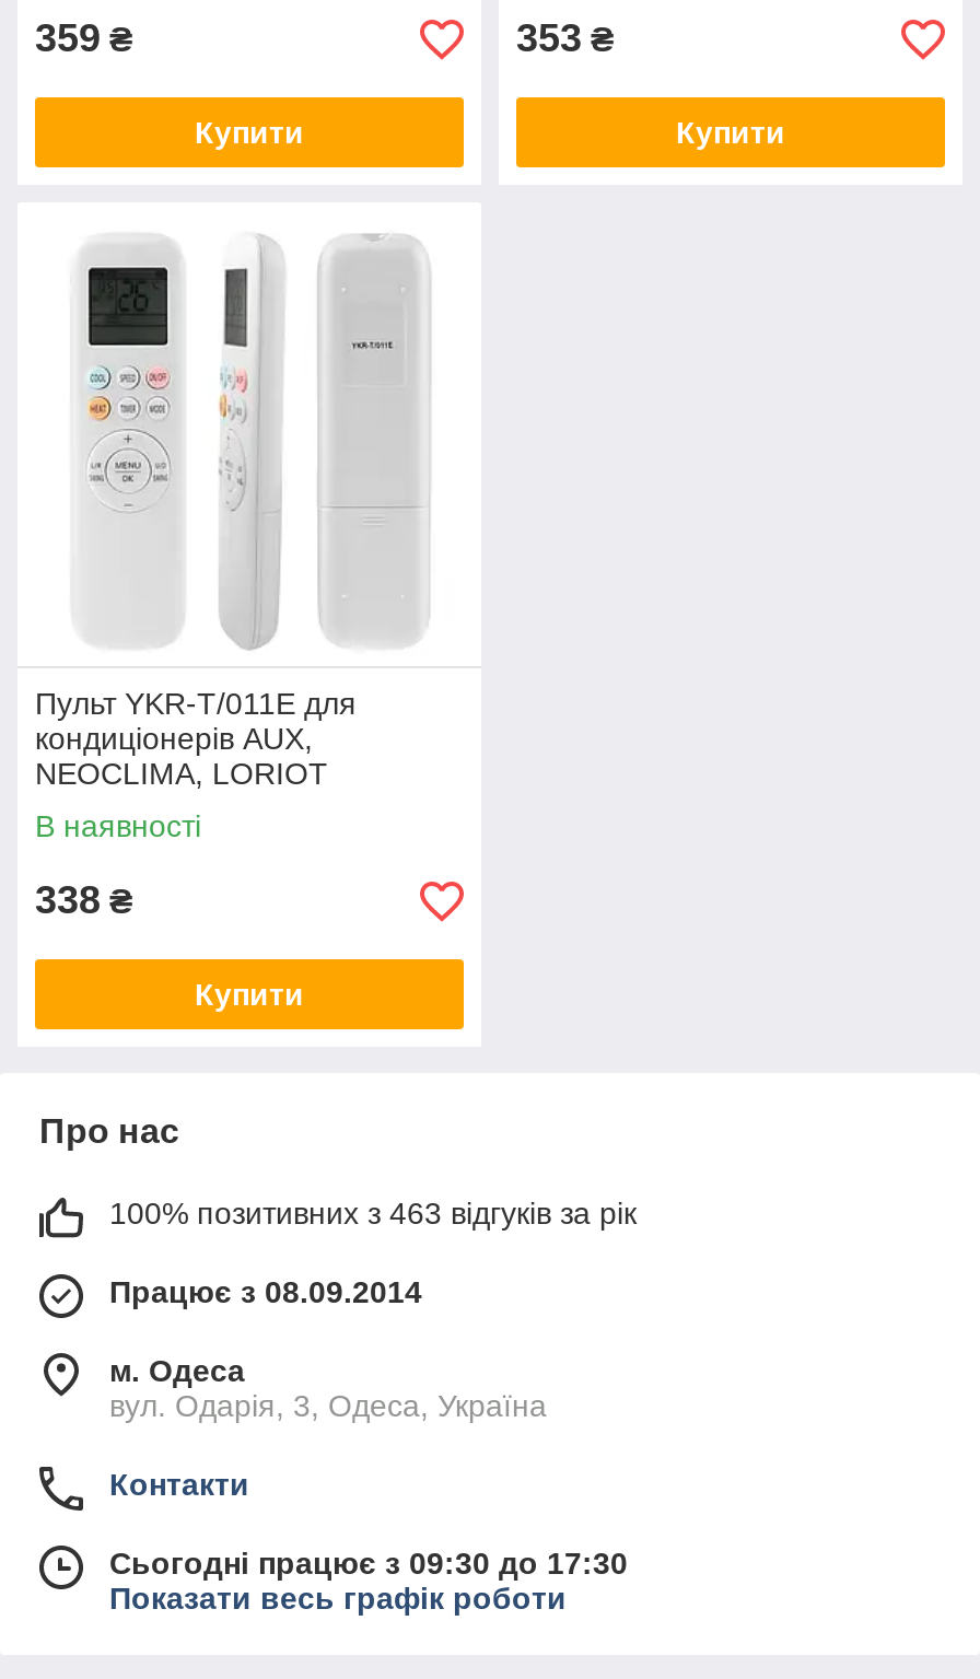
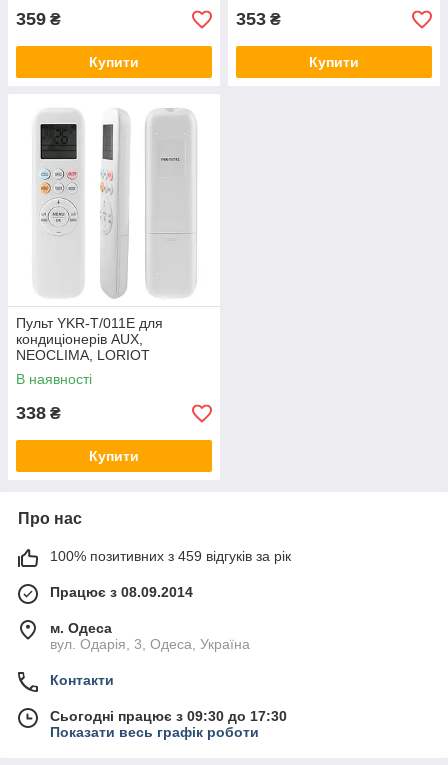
- 100% позитивних з 463 відгуків за рік
+ 100% позитивних з 459 відгуків за рік
